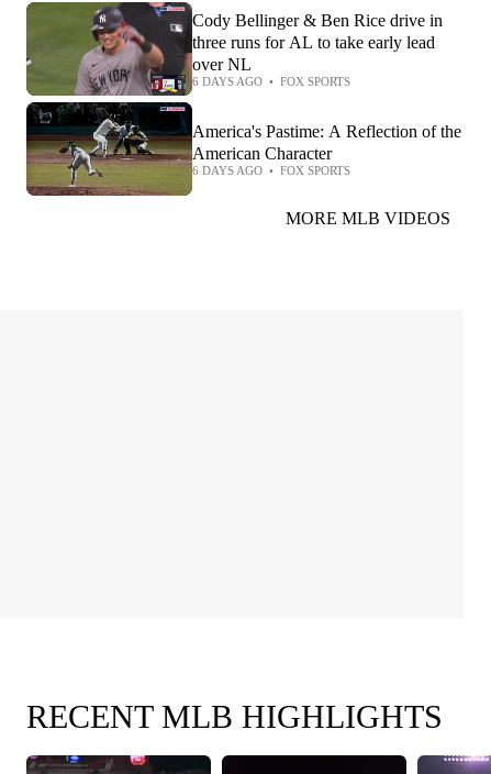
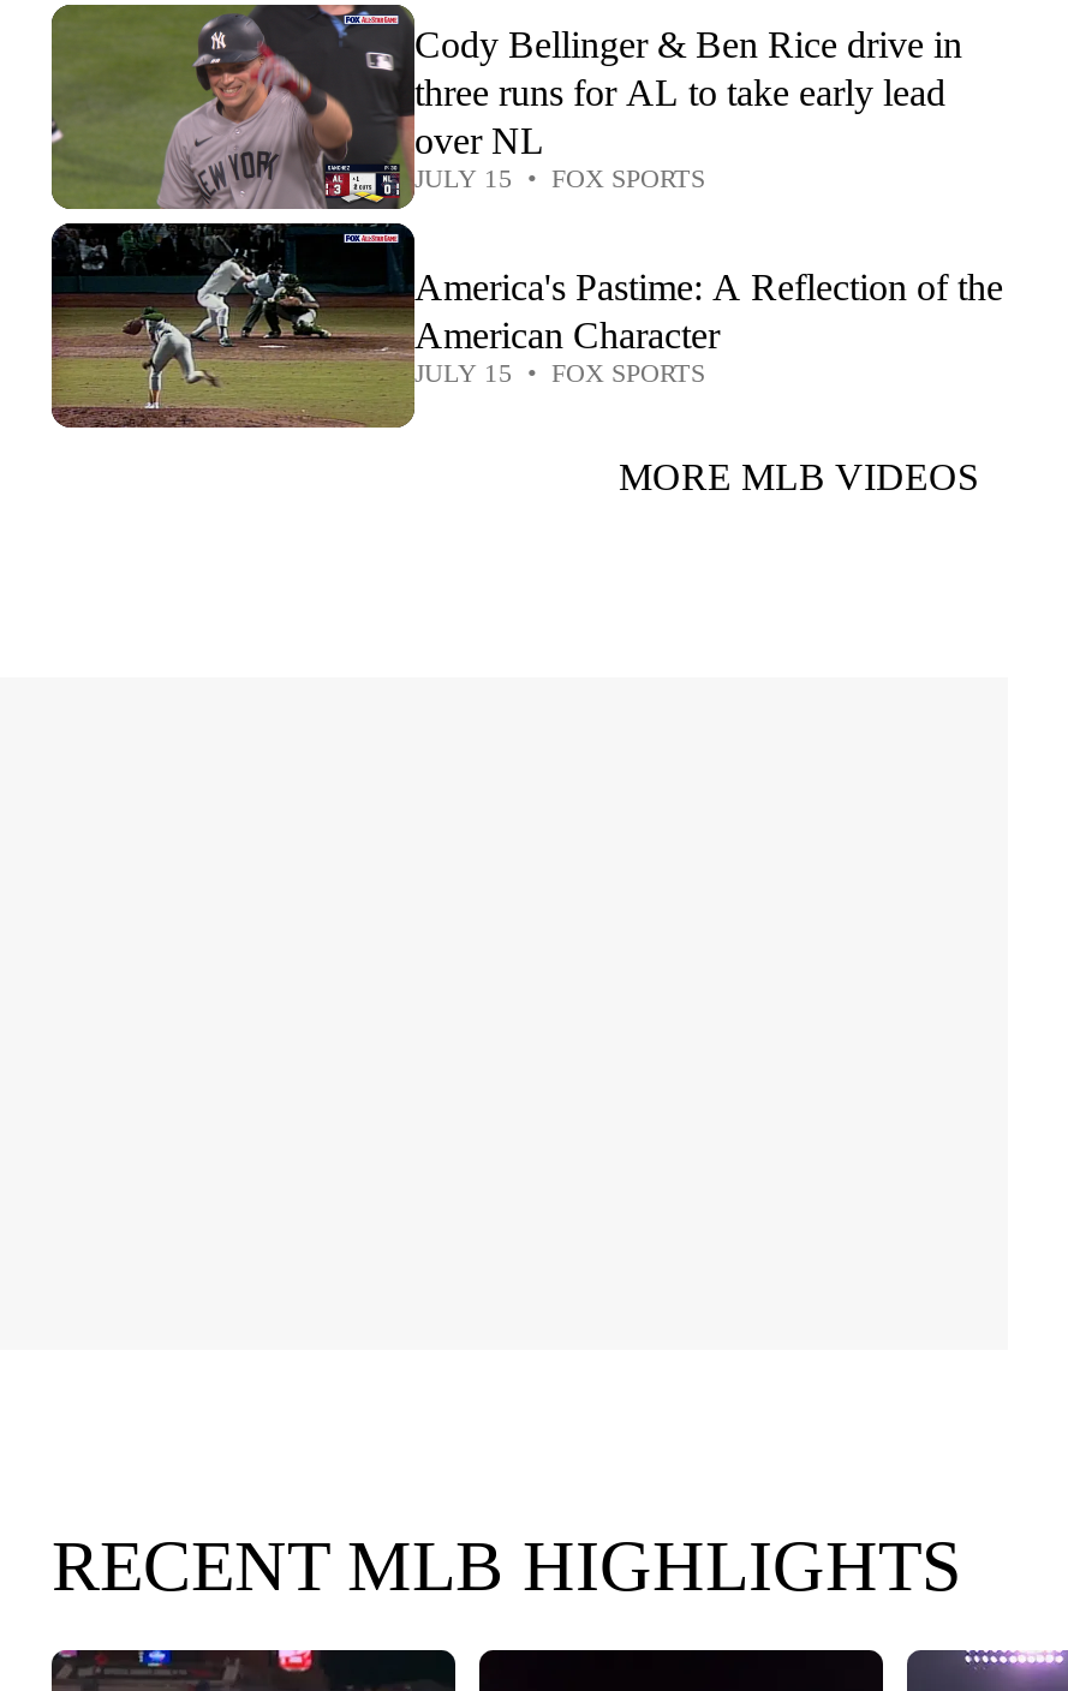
- 6 DAYS AGO • FOX SPORTS
+ JULY 15 • FOX SPORTS

- 6 DAYS AGO • FOX SPORTS
+ JULY 15 • FOX SPORTS
